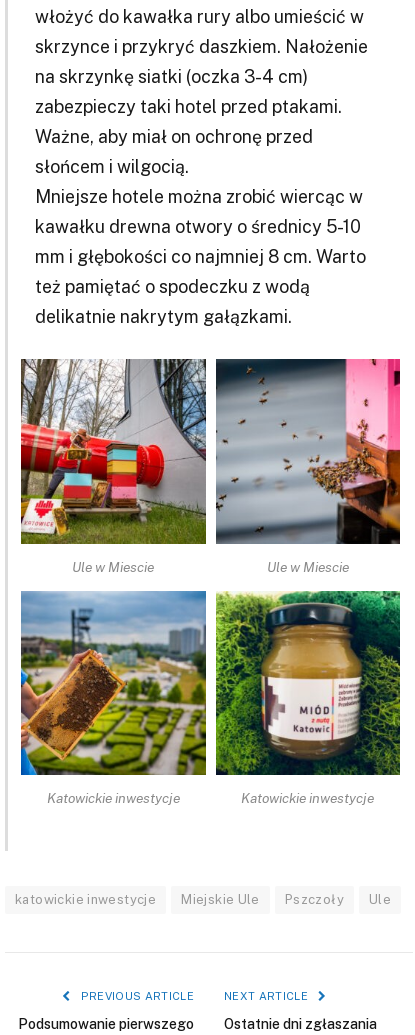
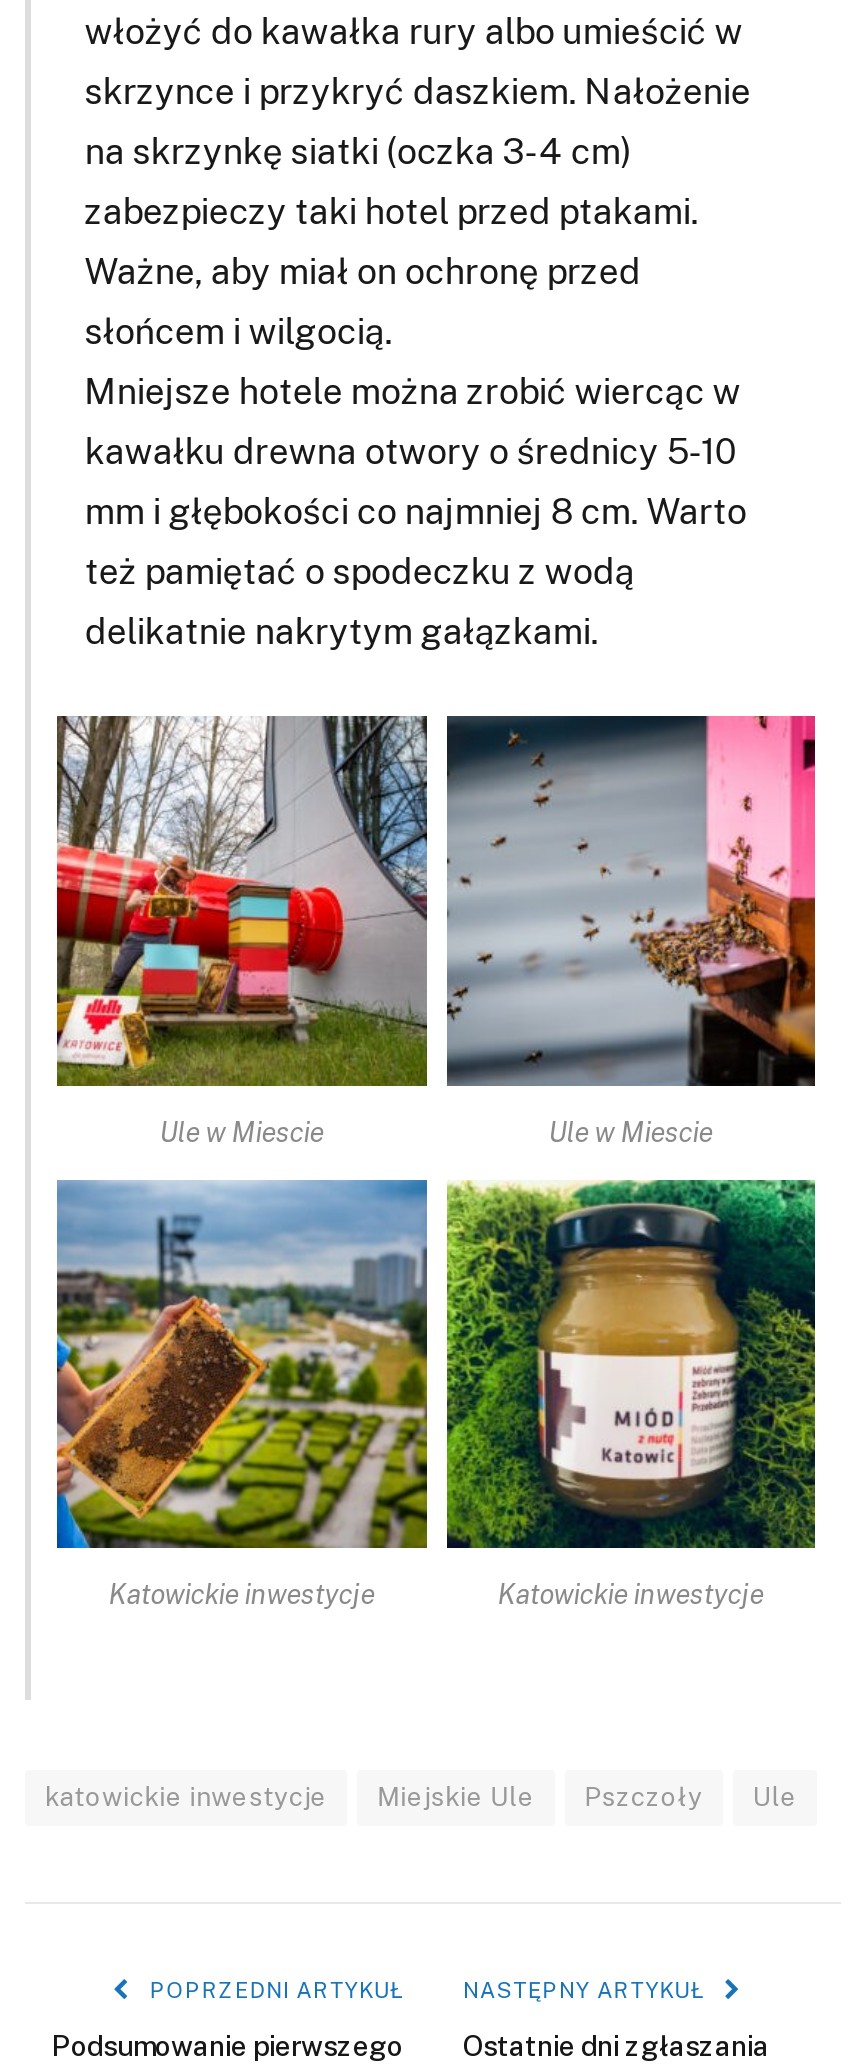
- PREVIOUS ARTICLE
+ POPRZEDNI ARTYKUŁ

- NEXT ARTICLE
+ NASTĘPNY ARTYKUŁ
